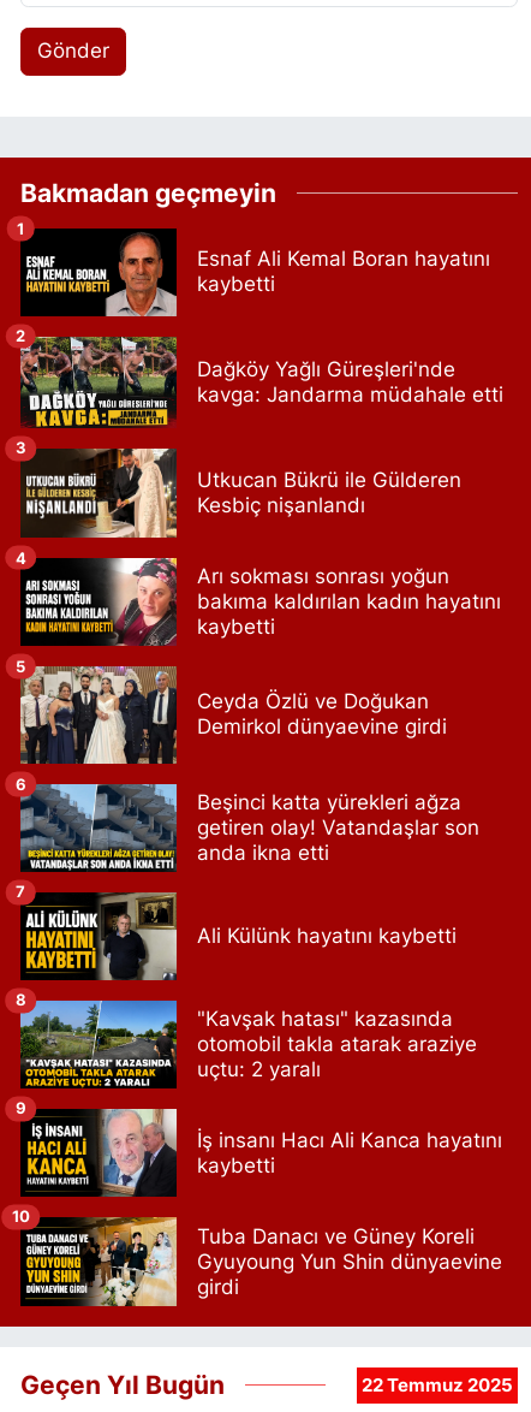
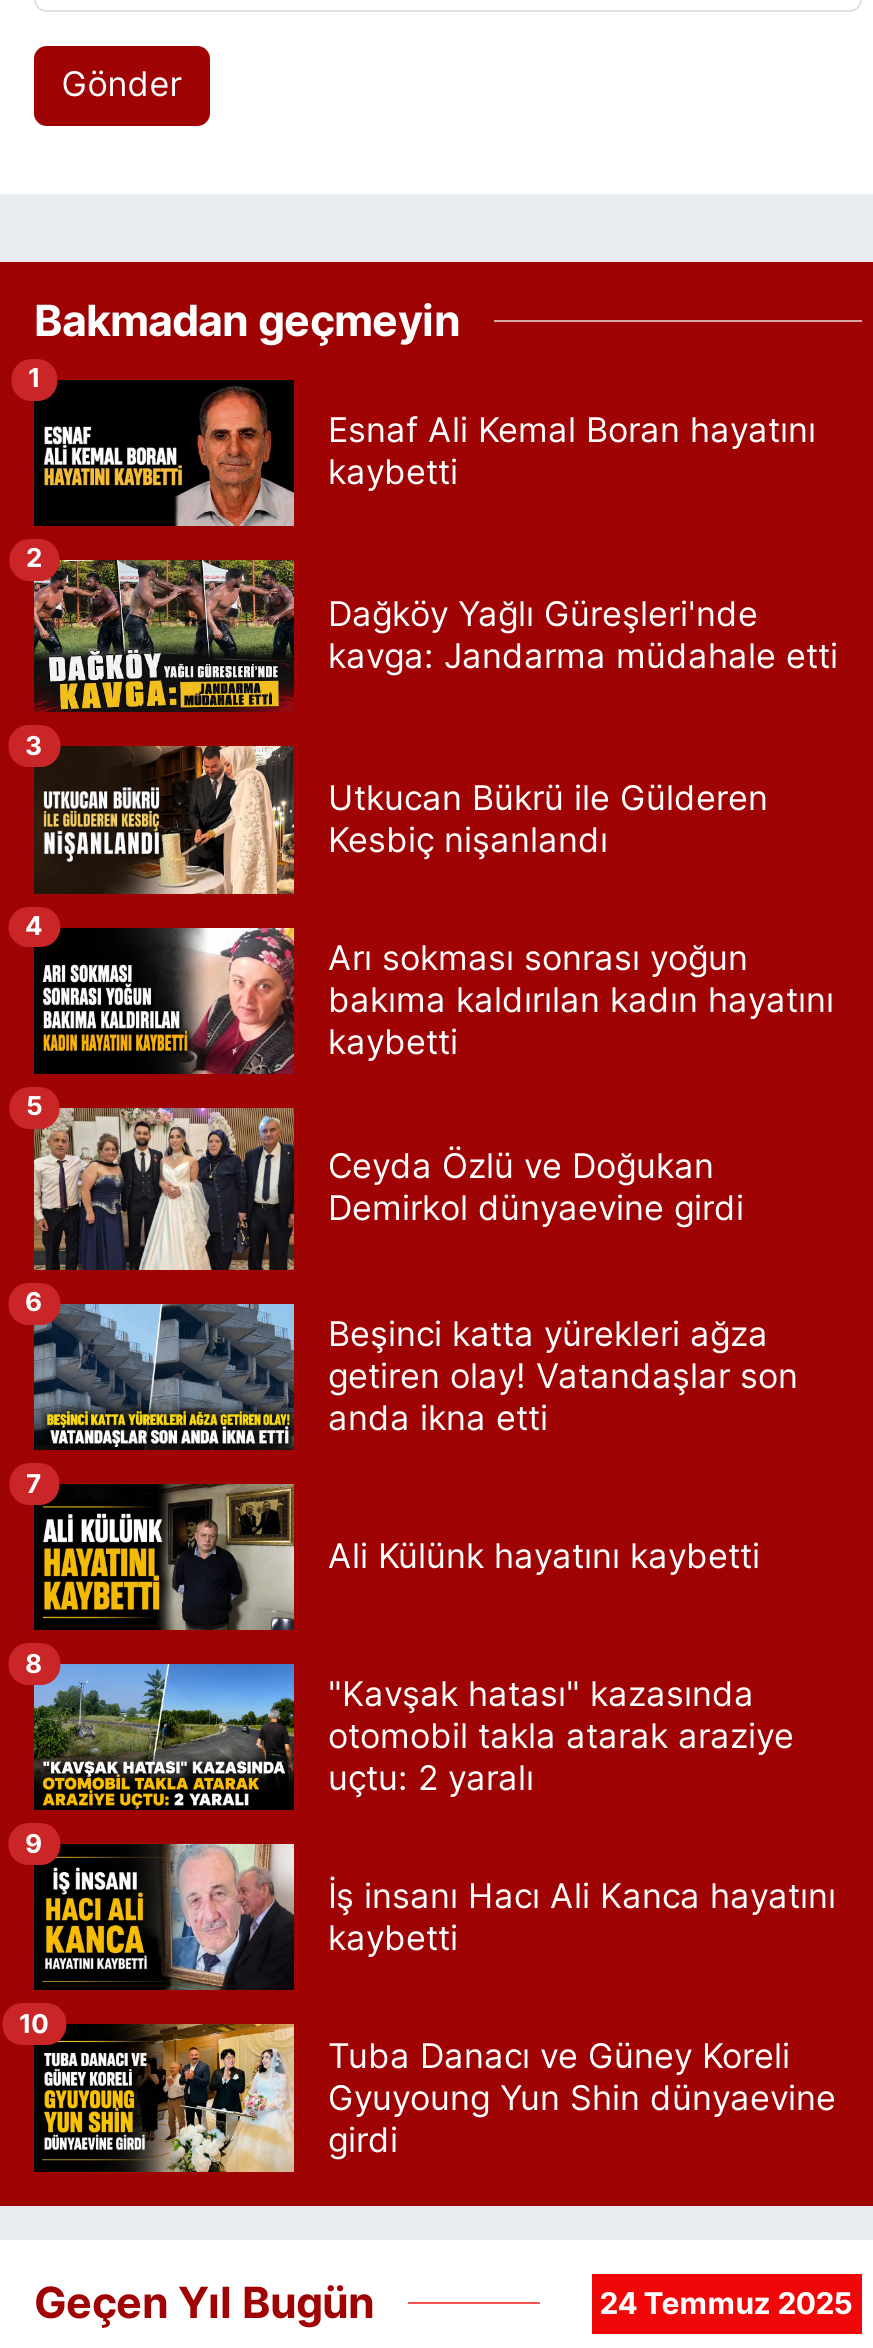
- 22 Temmuz 2025
+ 24 Temmuz 2025
